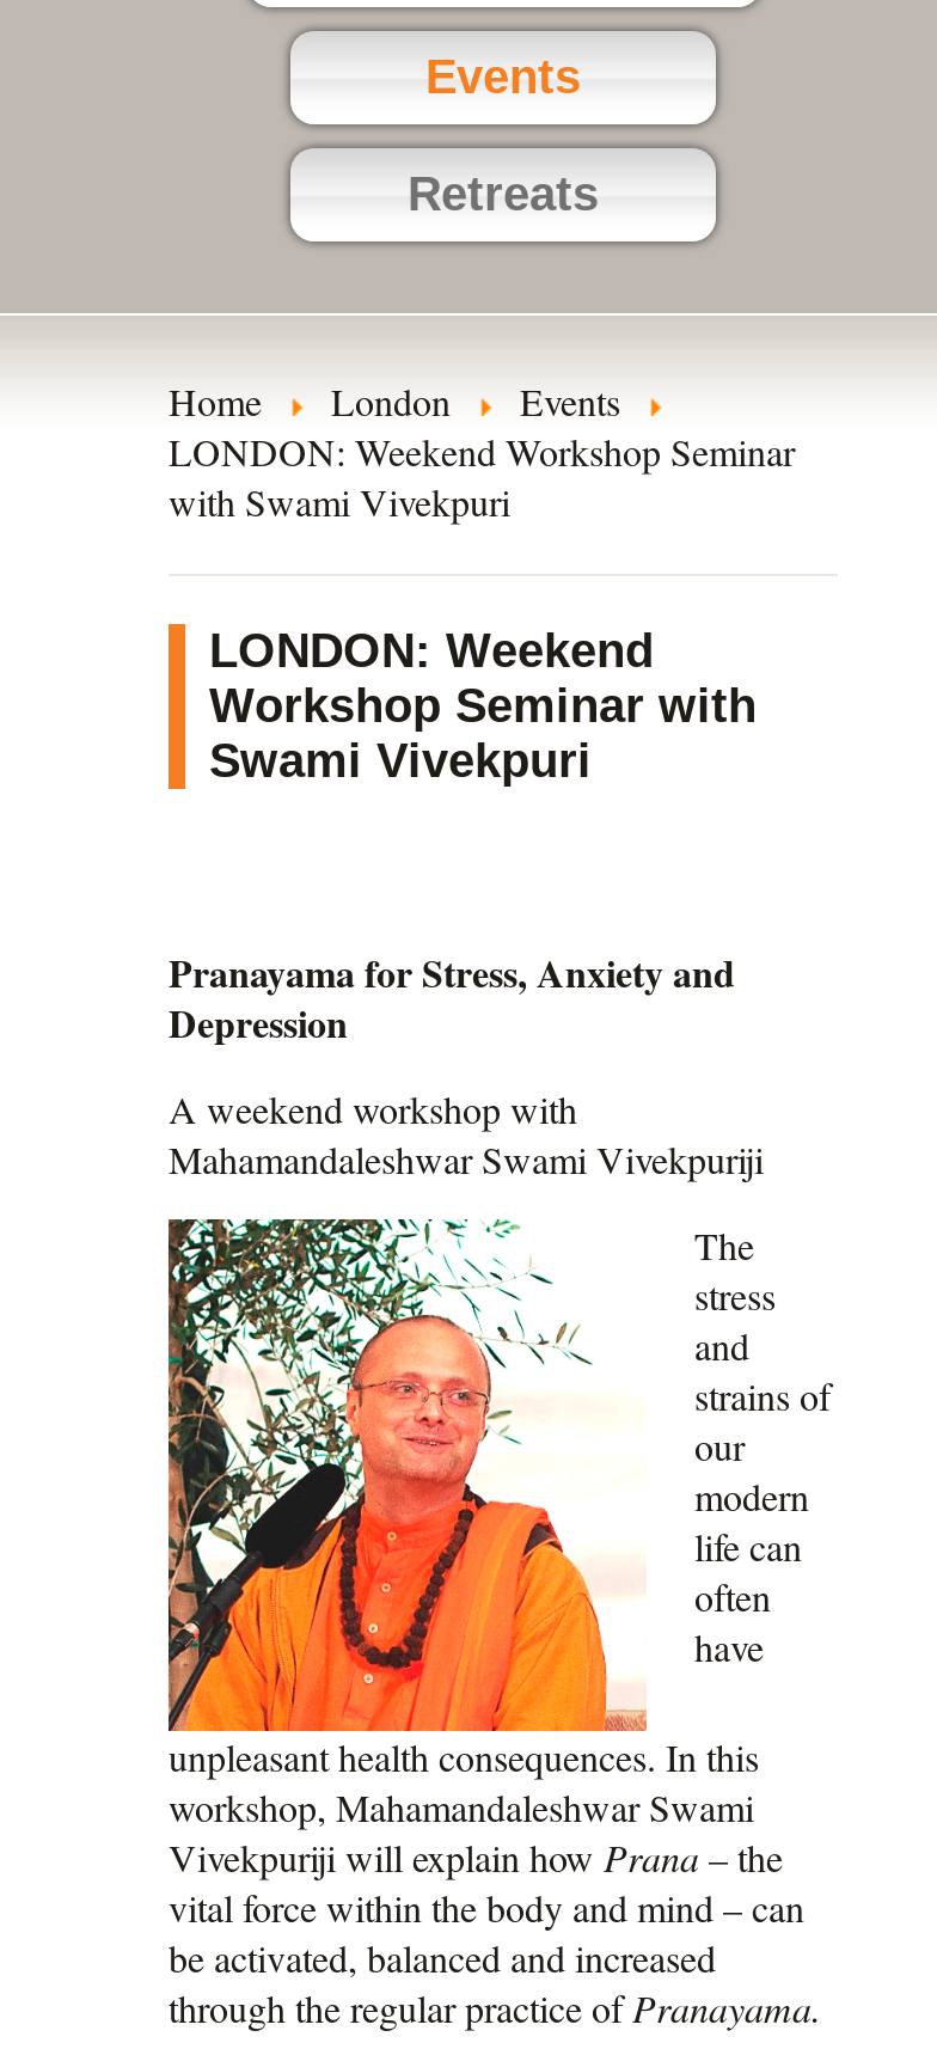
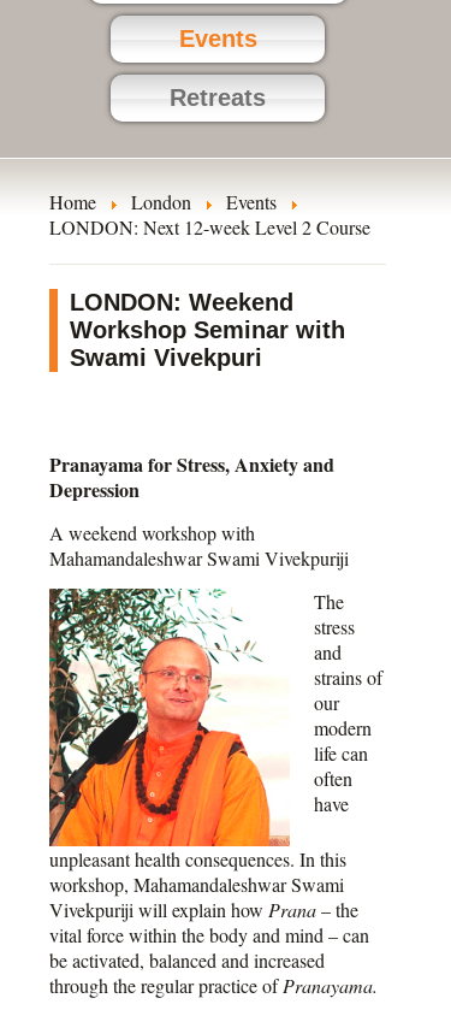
- LONDON: Weekend Workshop Seminar
- with Swami Vivekpuri
+ LONDON: Next 12-week Level 2 Course
